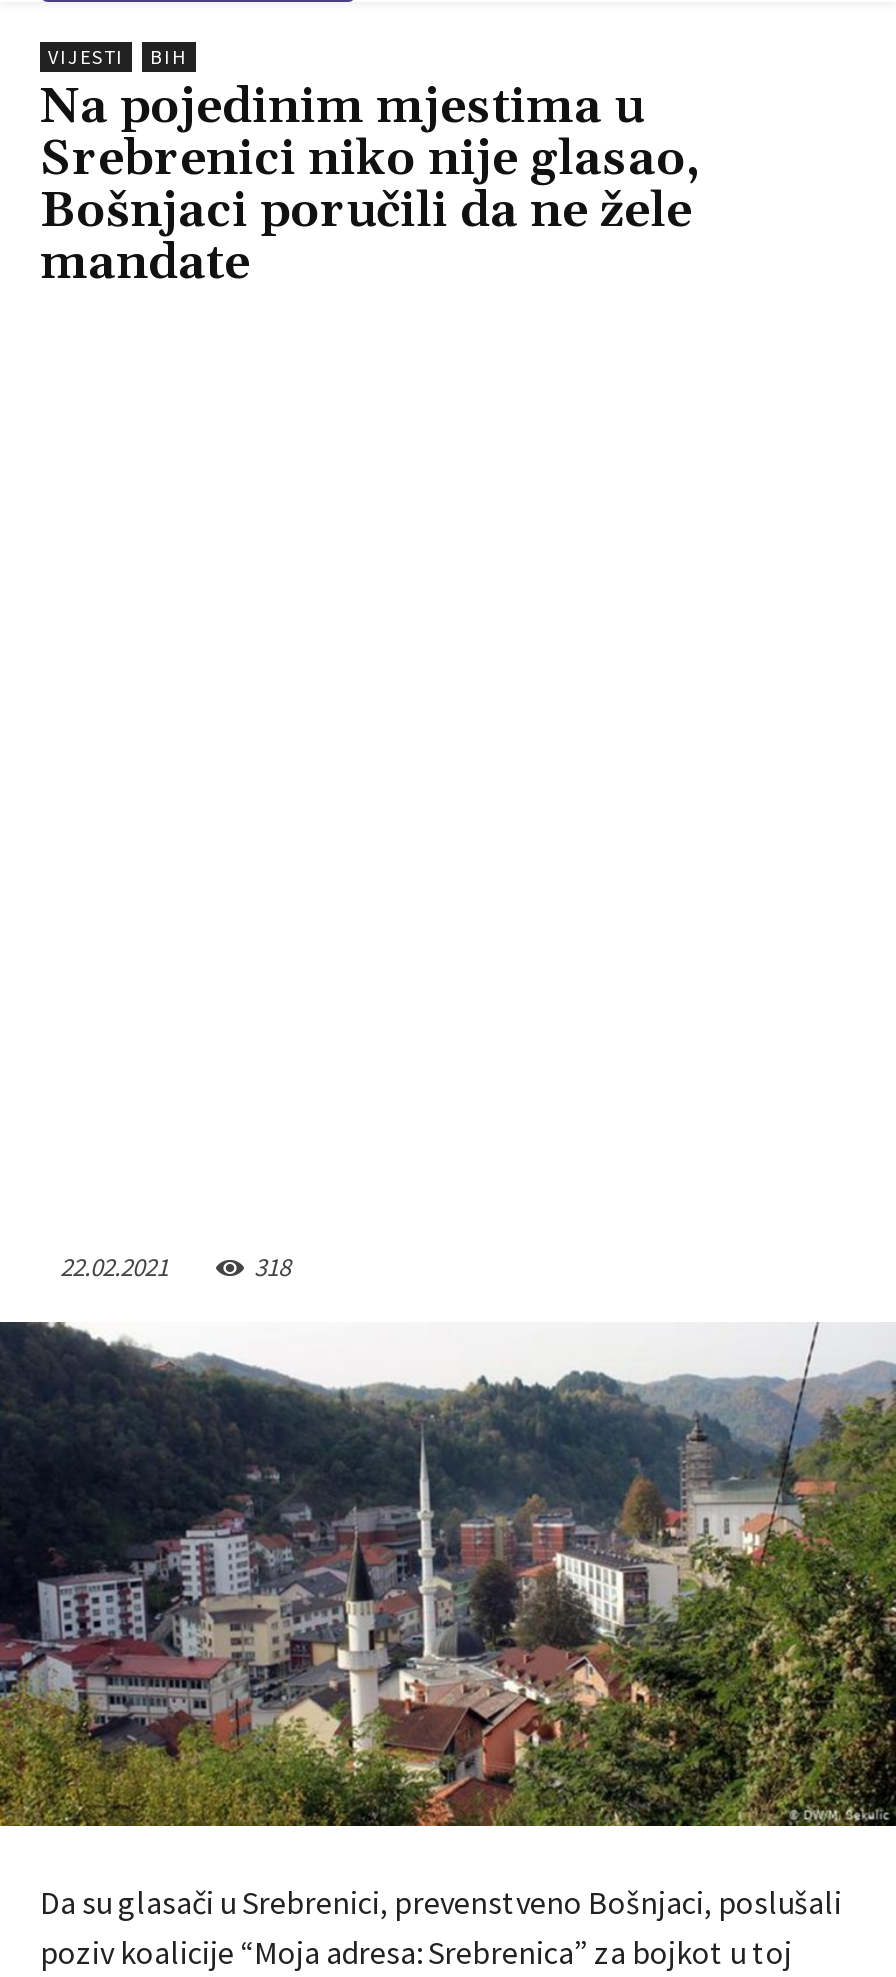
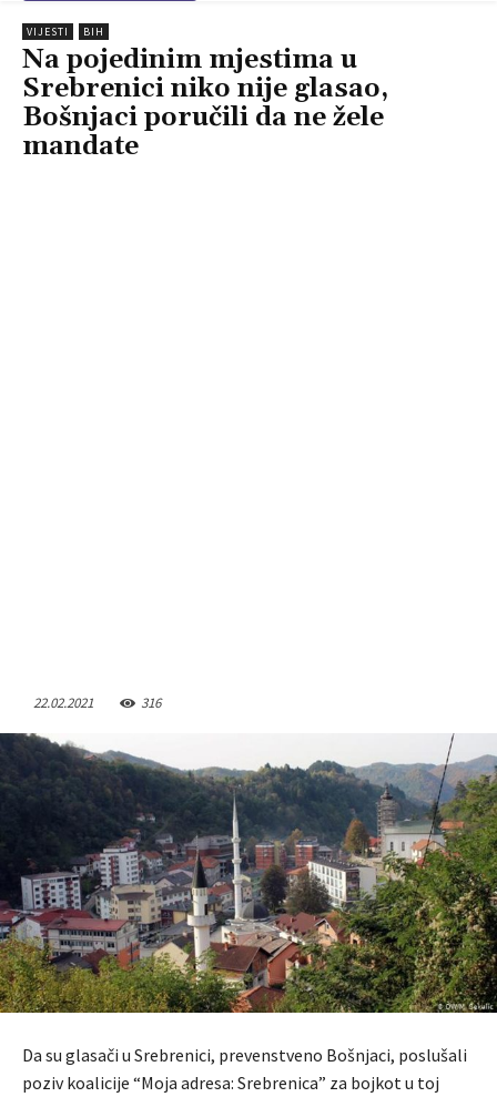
- 318
+ 316
